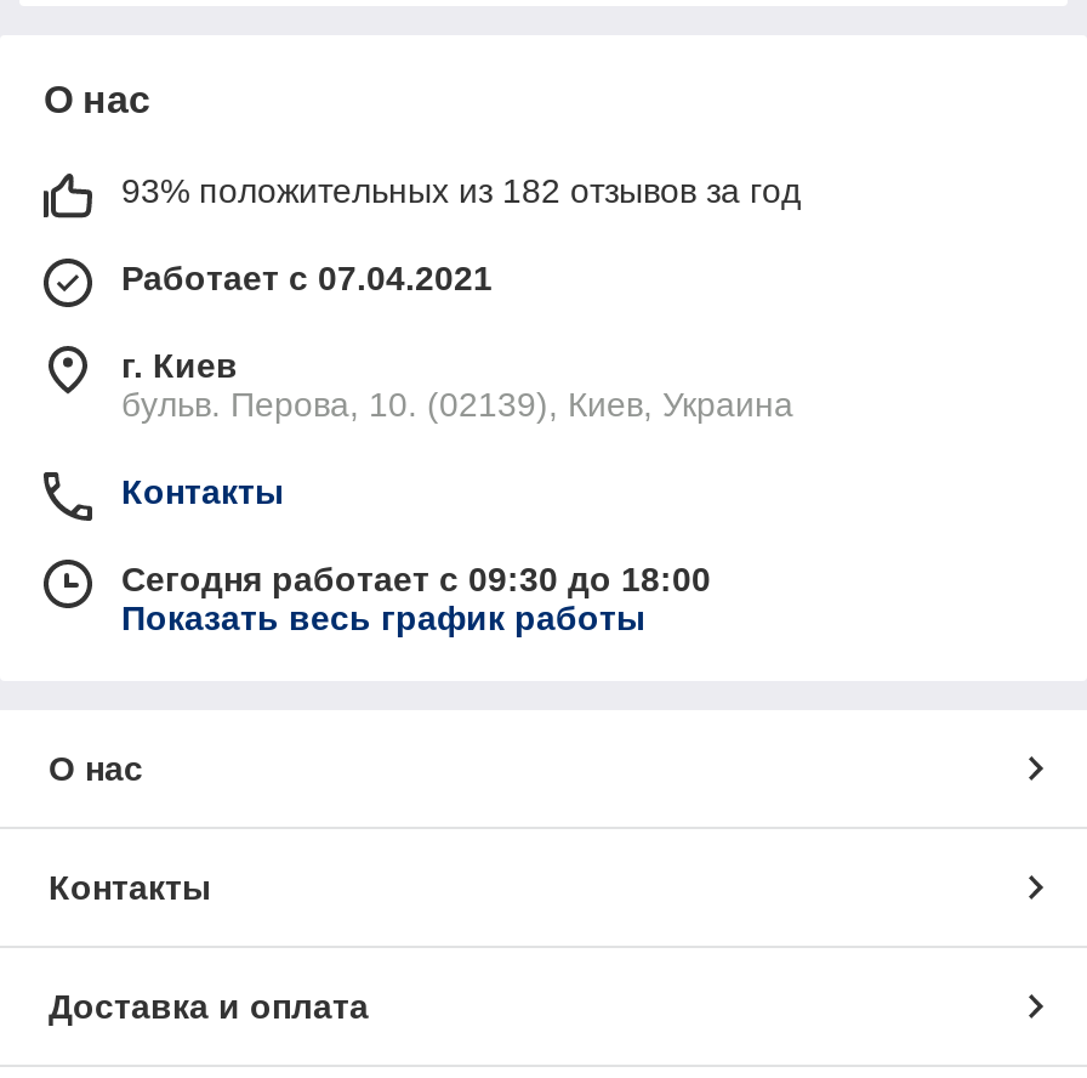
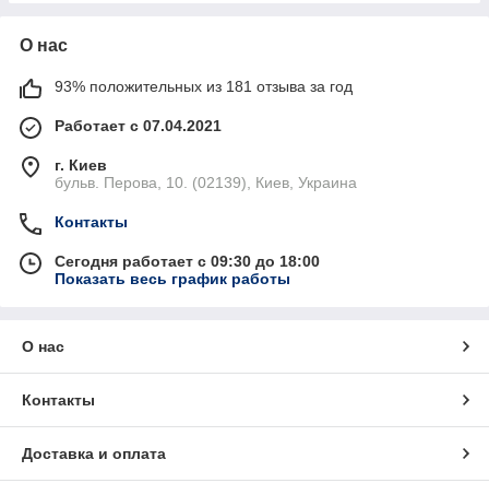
- 93% положительных из 182 отзывов за год
+ 93% положительных из 181 отзыва за год
